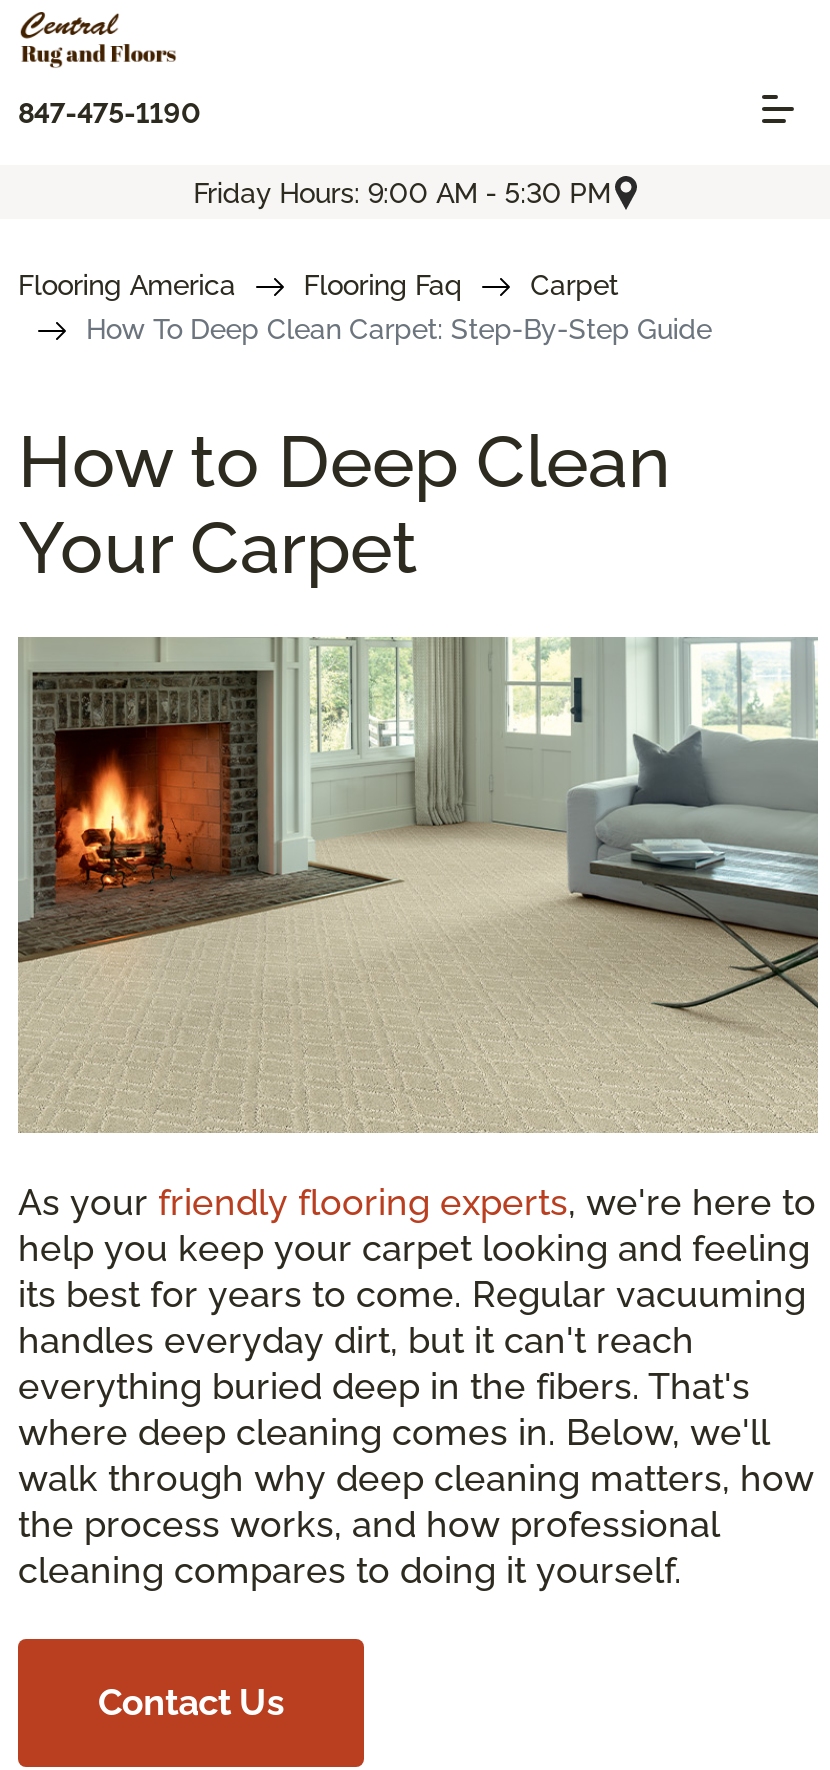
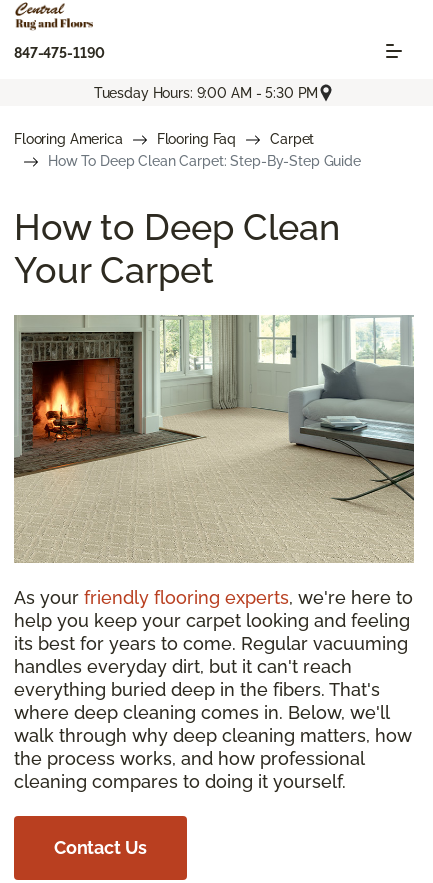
- Friday Hours: 9:00 AM - 5:30 PM
+ Tuesday Hours: 9:00 AM - 5:30 PM
